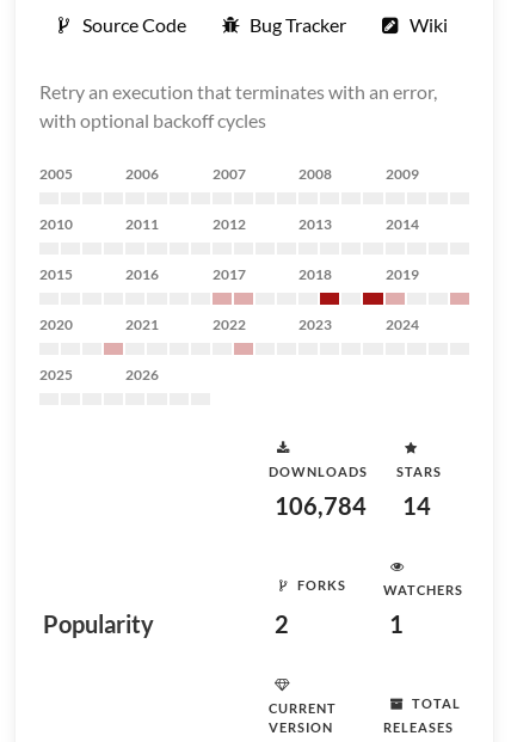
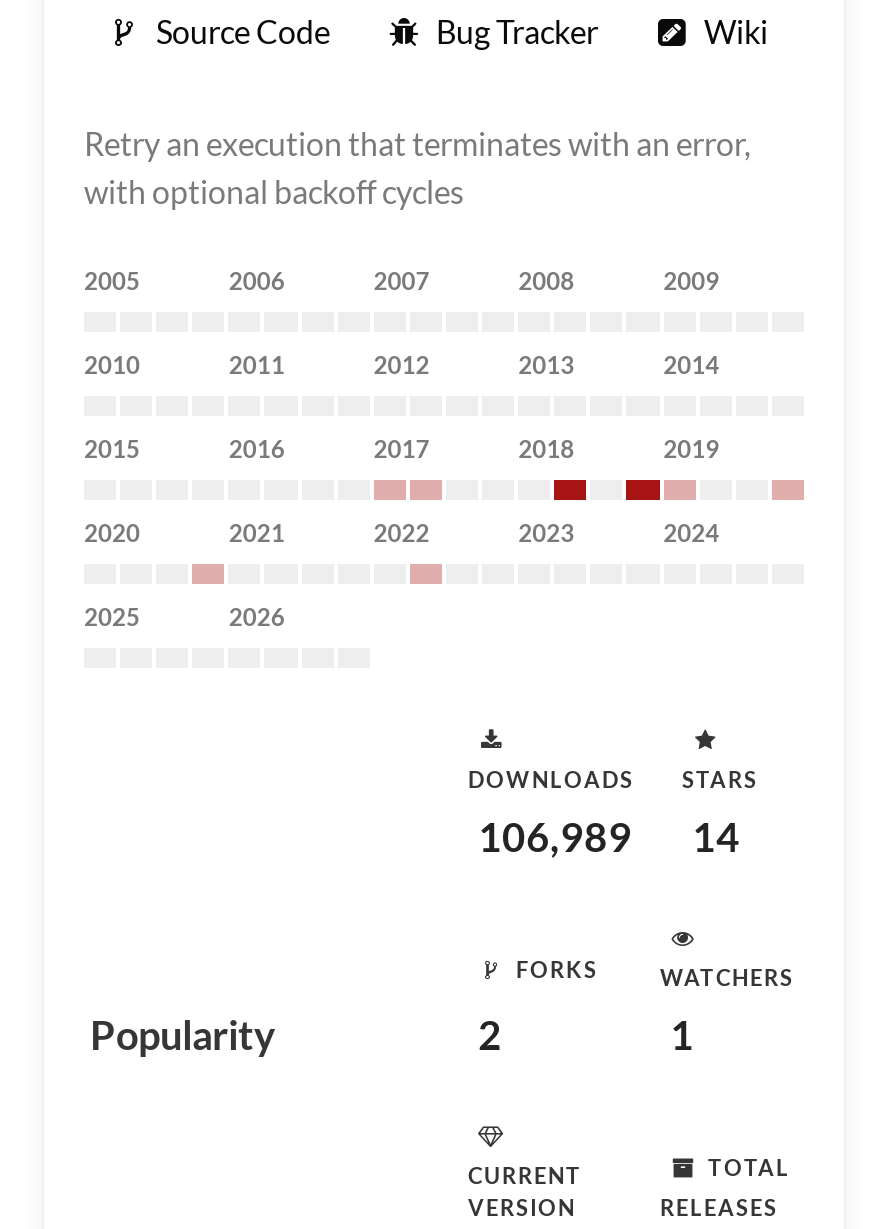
- 106,784 14
+ 106,989 14
